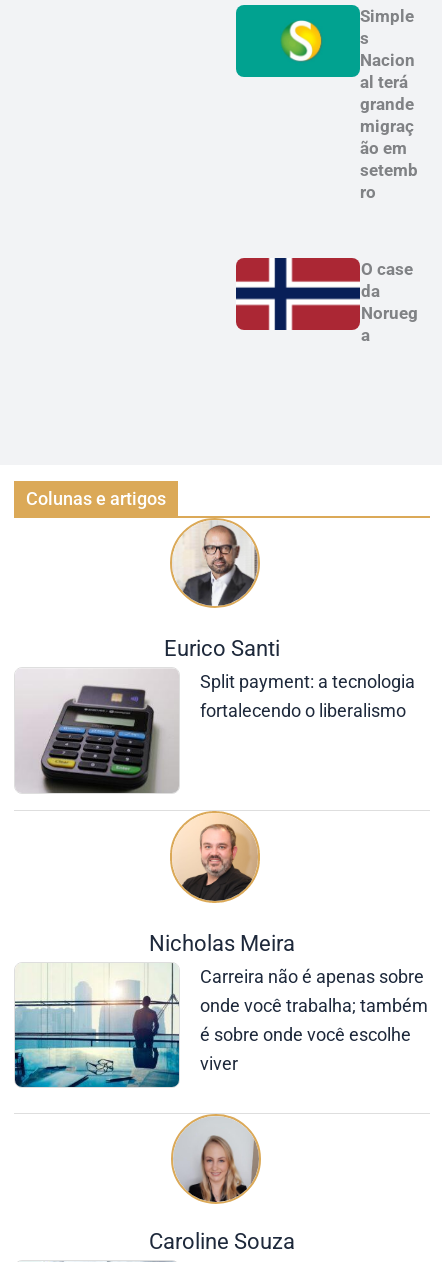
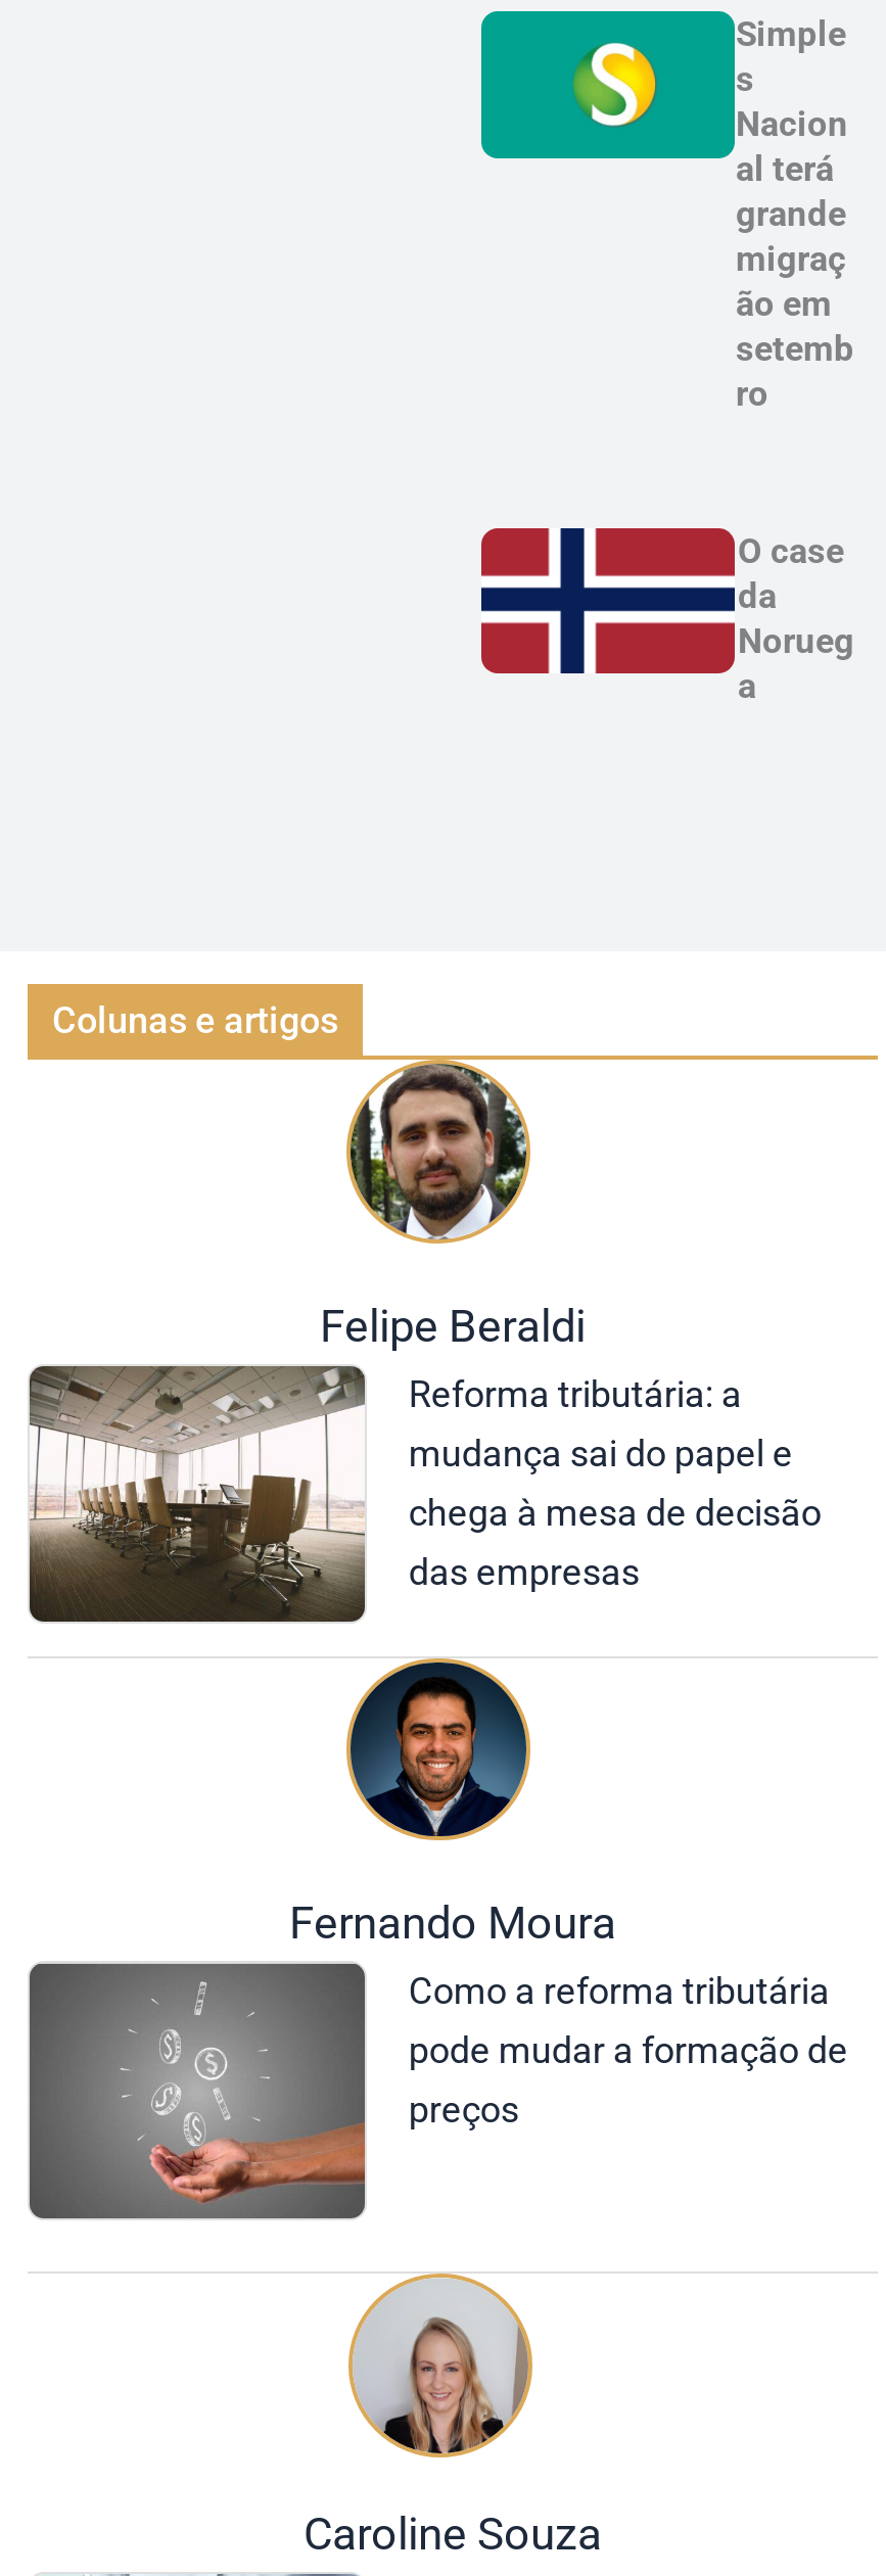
- [image]
- Eurico Santi
- Split payment: a tecnologia
- fortalecendo o liberalismo
+ [image]
+ Felipe Beraldi
+ Reforma tributária: a
+ mudança sai do papel e
+ chega à mesa de decisão
+ das empresas

- [image]
+ [image]

- [image]
- Nicholas Meira
- Carreira não é apenas sobre
- onde você trabalha; também
- é sobre onde você escolhe
- viver
+ [image]
+ Fernando Moura
+ Como a reforma tributária
+ pode mudar a formação de
+ preços

- [image]
+ [image]
